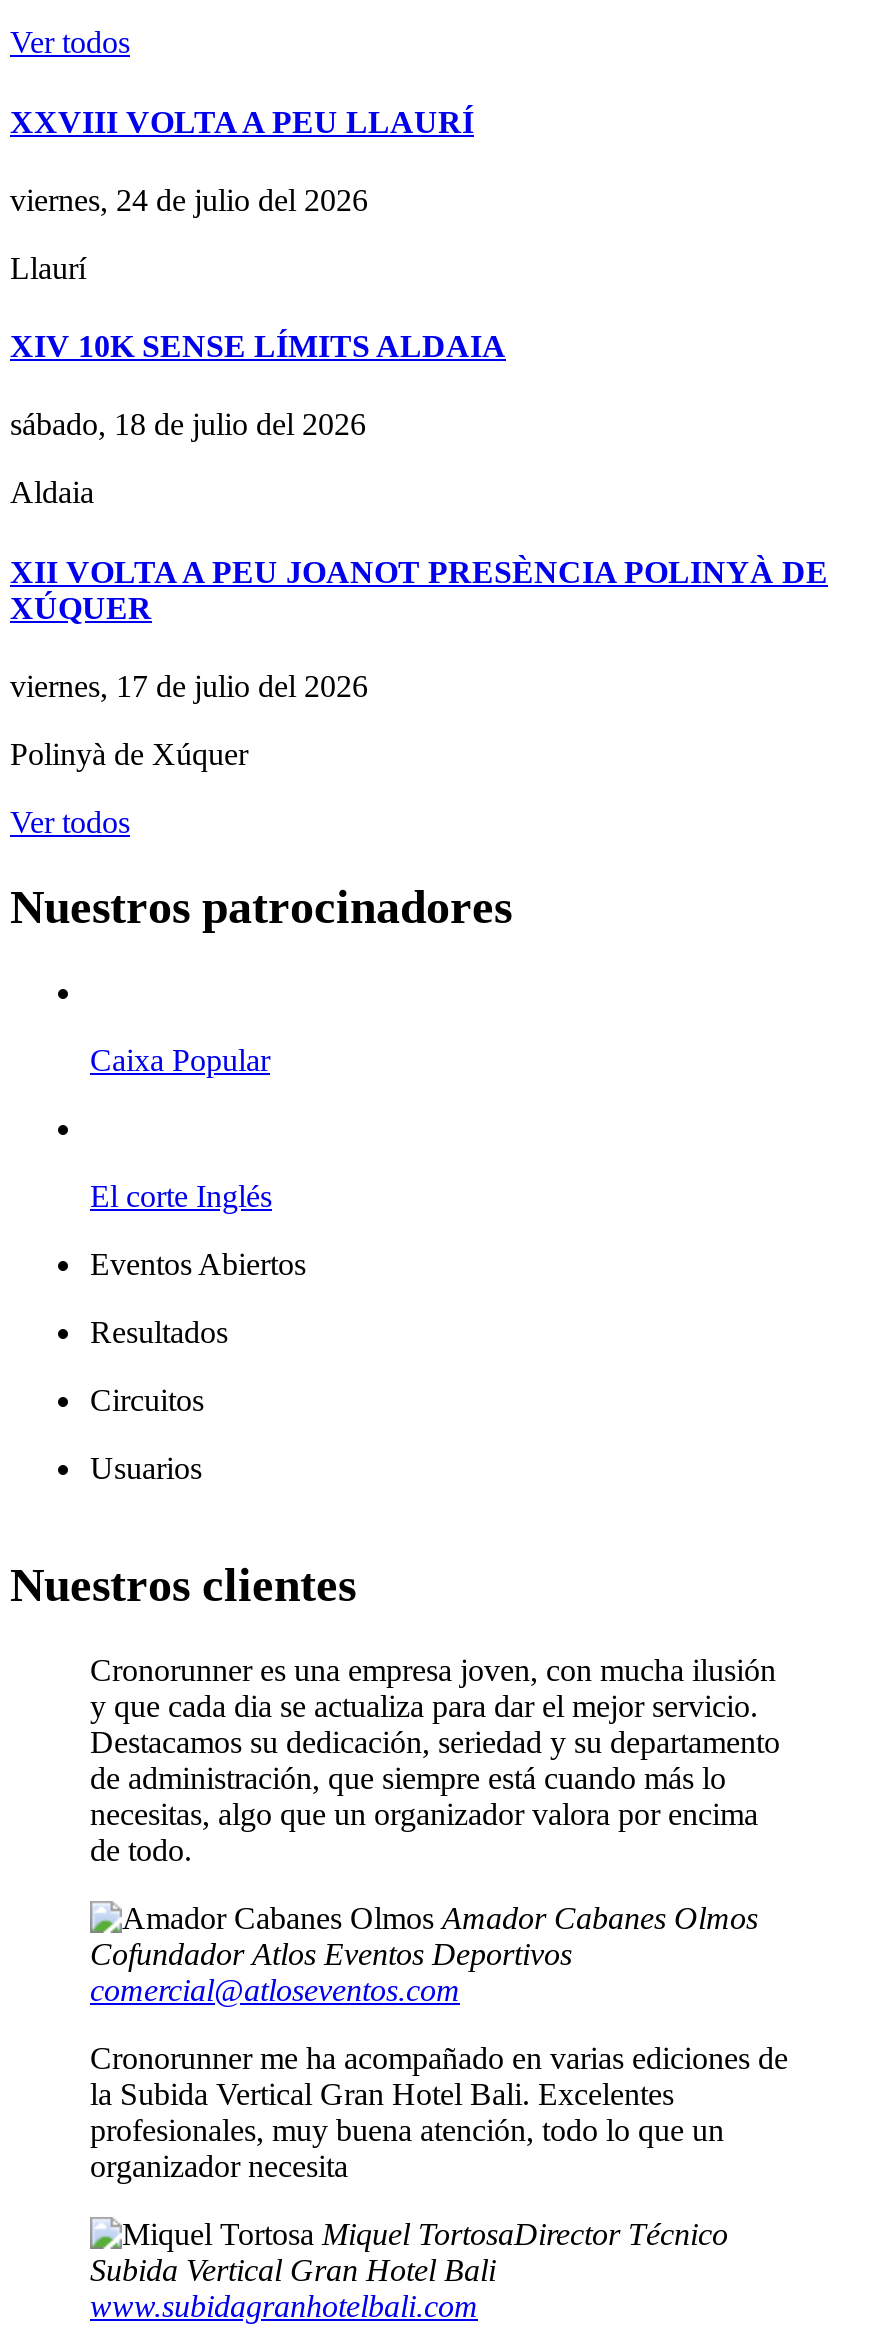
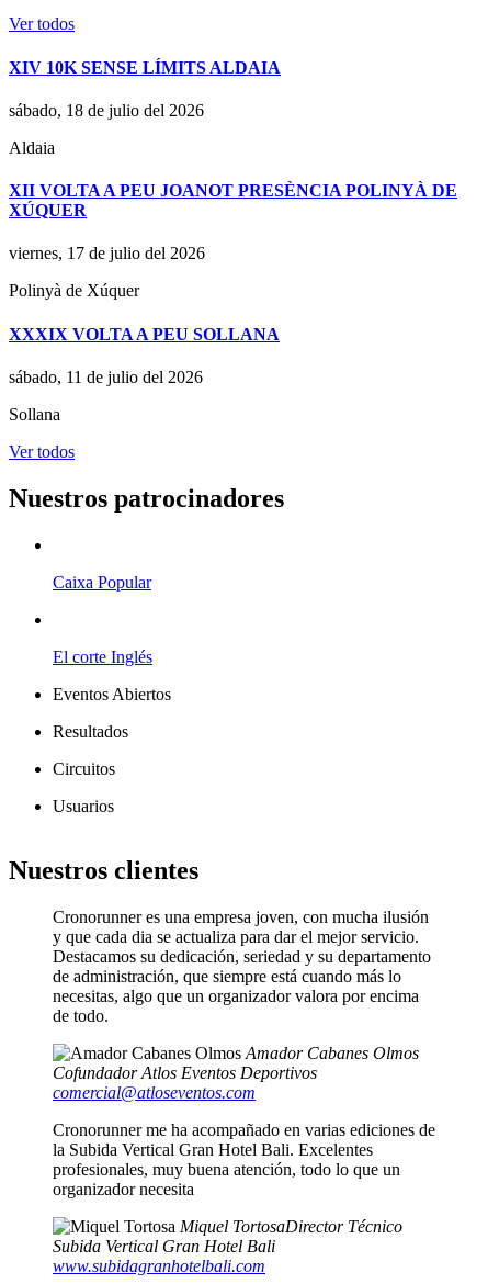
- XXVIII VOLTA A PEU LLAURÍ
- viernes, 24 de julio del 2026
- Llaurí

moved up: XIV 10K SENSE LÍMITS ALDAIA | sábado, 18 de julio del 2026 | Aldaia | XII VOLTA A PEU JOANOT PRESÈNCIA POLINYÀ DE | XÚQUER | viernes, 17 de julio del 2026 | Polinyà de Xúquer

+ XXXIX VOLTA A PEU SOLLANA
+ sábado, 11 de julio del 2026
+ Sollana
